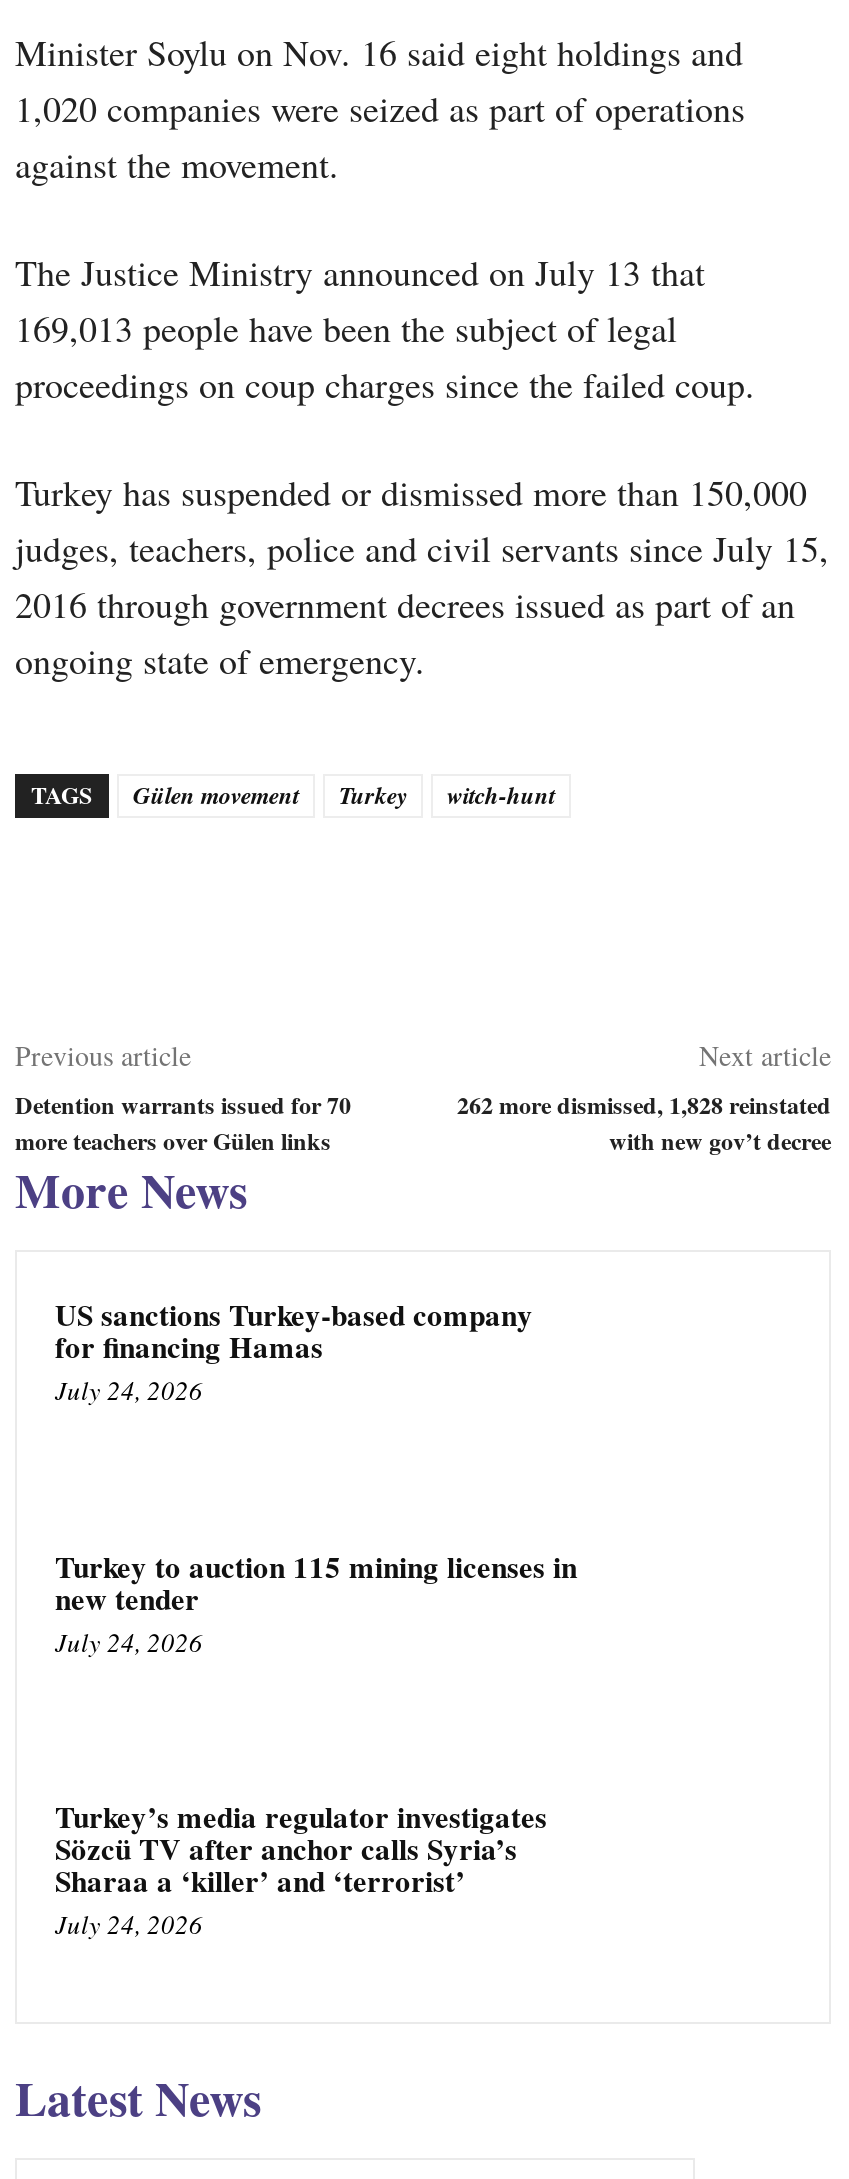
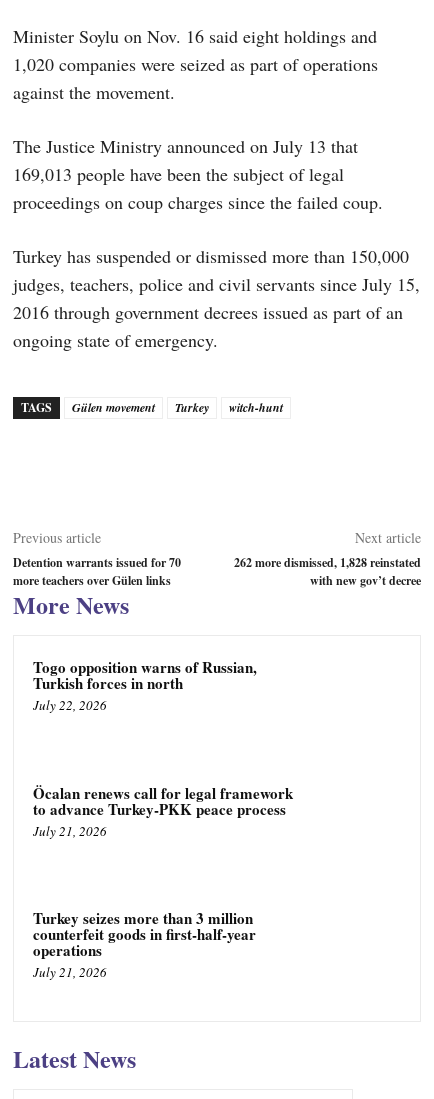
- US sanctions Turkey-based company
- for financing Hamas
- July 24, 2026
+ Togo opposition warns of Russian,
+ Turkish forces in north
+ July 22, 2026

- Turkey to auction 115 mining licenses in
- new tender
- July 24, 2026
+ Öcalan renews call for legal framework
+ to advance Turkey-PKK peace process
+ July 21, 2026

- Turkey’s media regulator investigates
- Sözcü TV after anchor calls Syria’s
- Sharaa a ‘killer’ and ‘terrorist’
- July 24, 2026
+ Turkey seizes more than 3 million
+ counterfeit goods in first-half-year
+ operations
+ July 21, 2026
